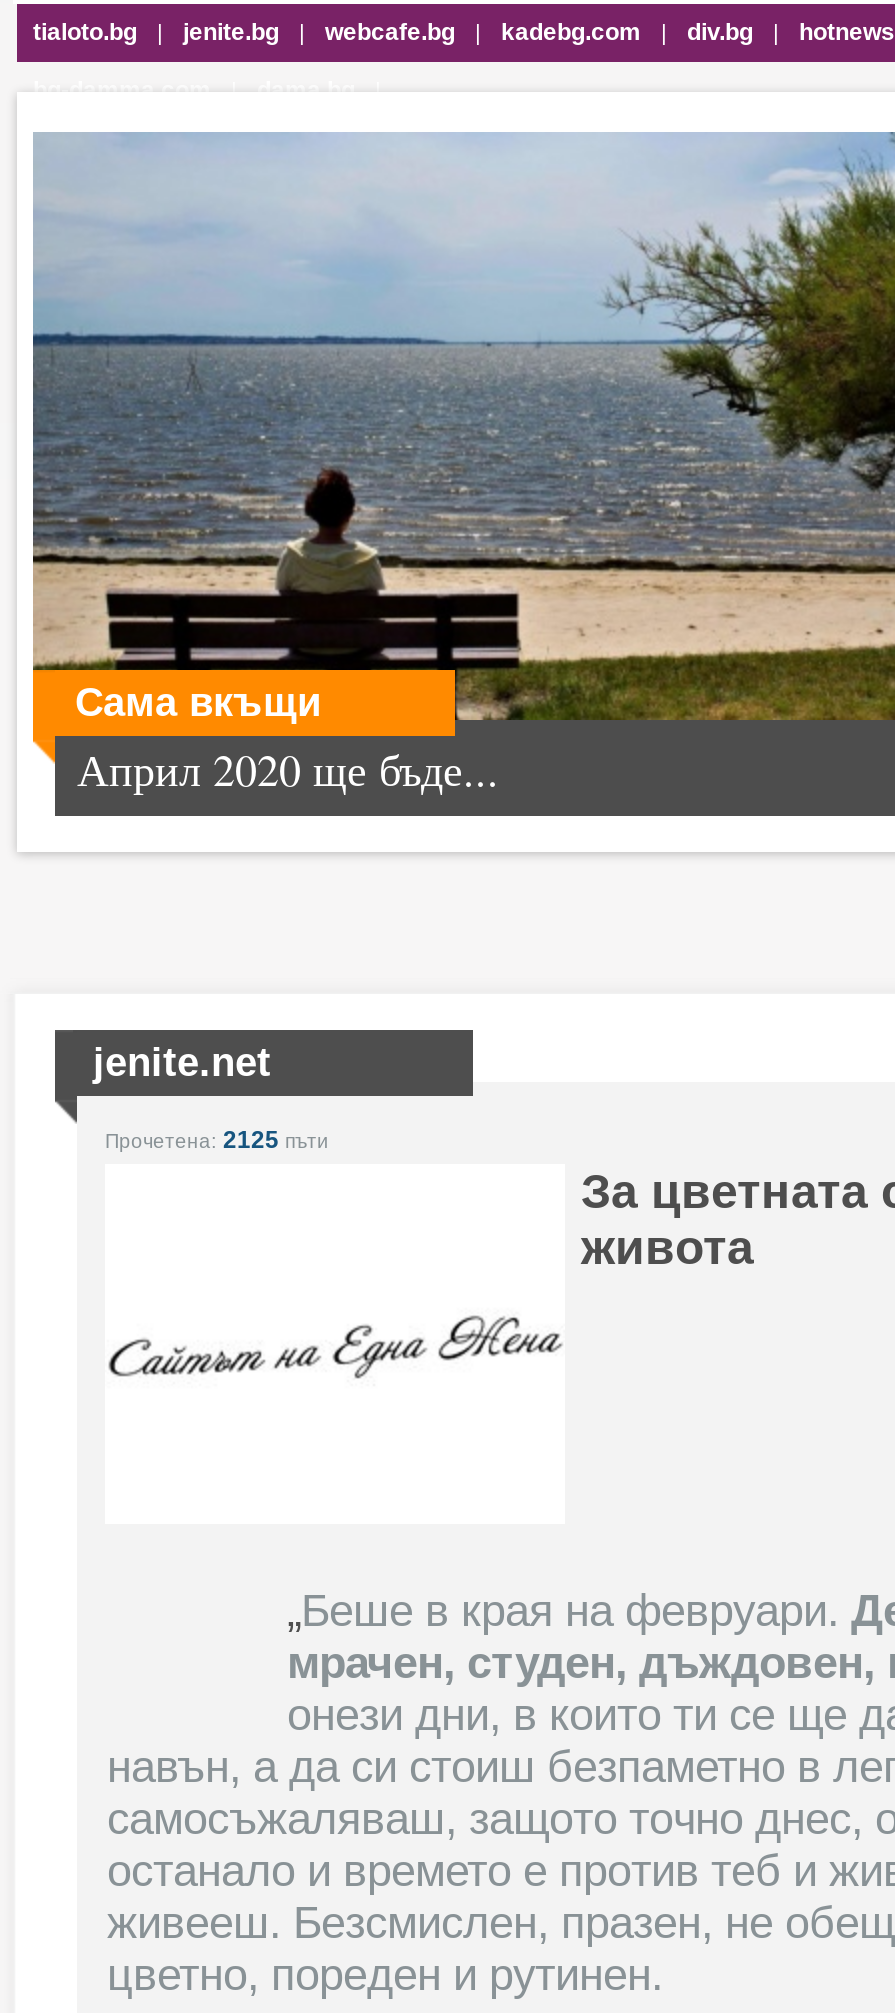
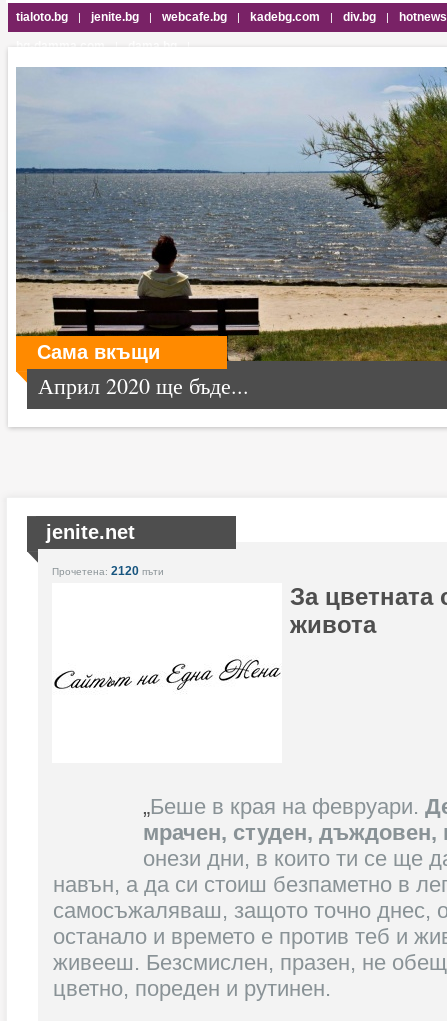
- Прочетена: 2125 пъти
+ Прочетена: 2120 пъти
